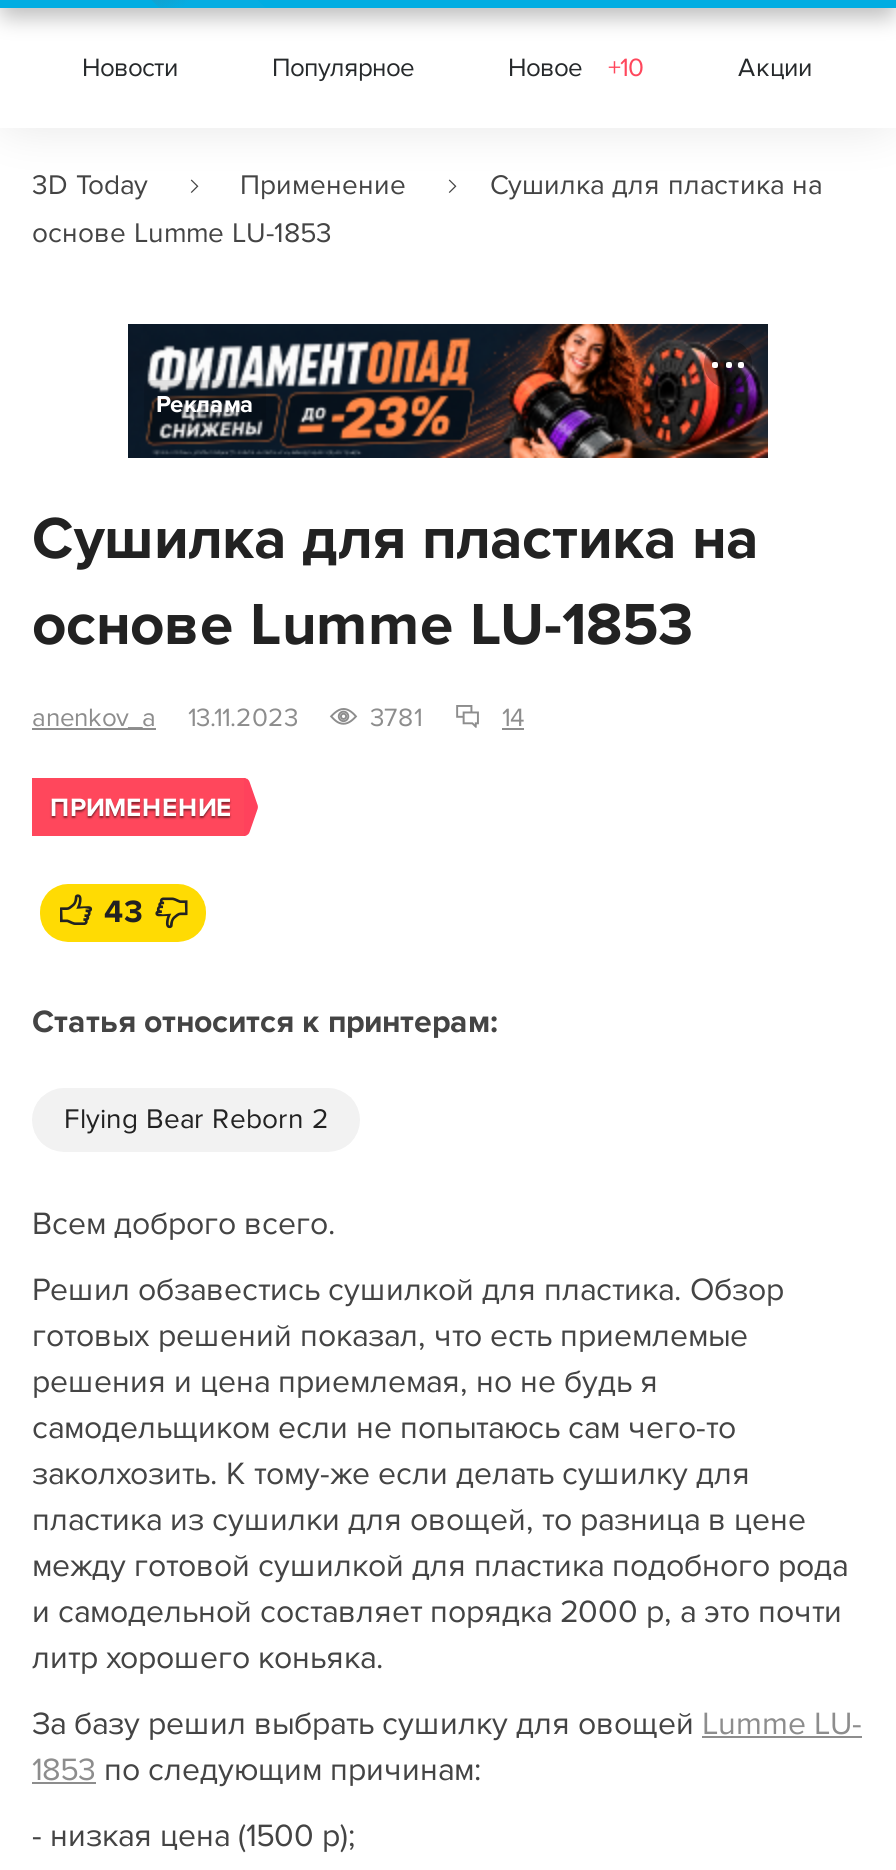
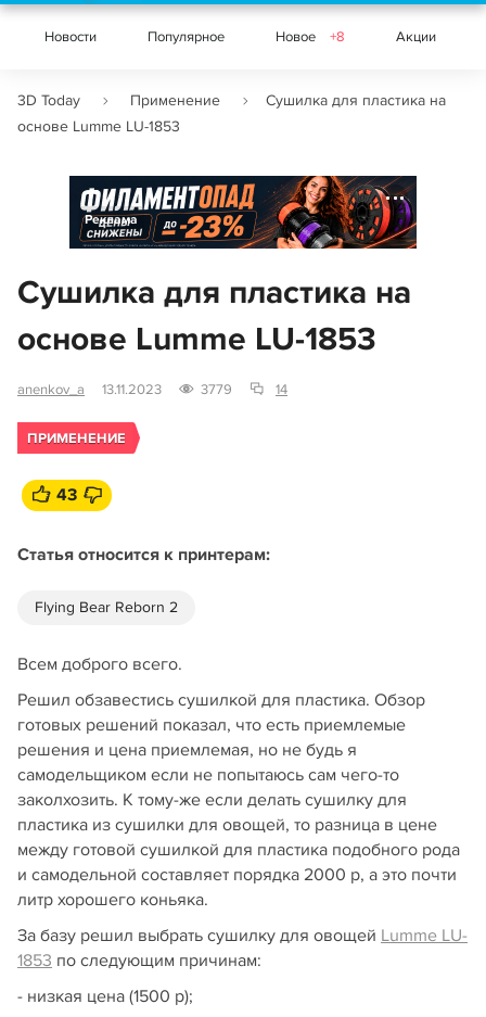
- Новое +10
+ Новое +8

- 3781
+ 3779
